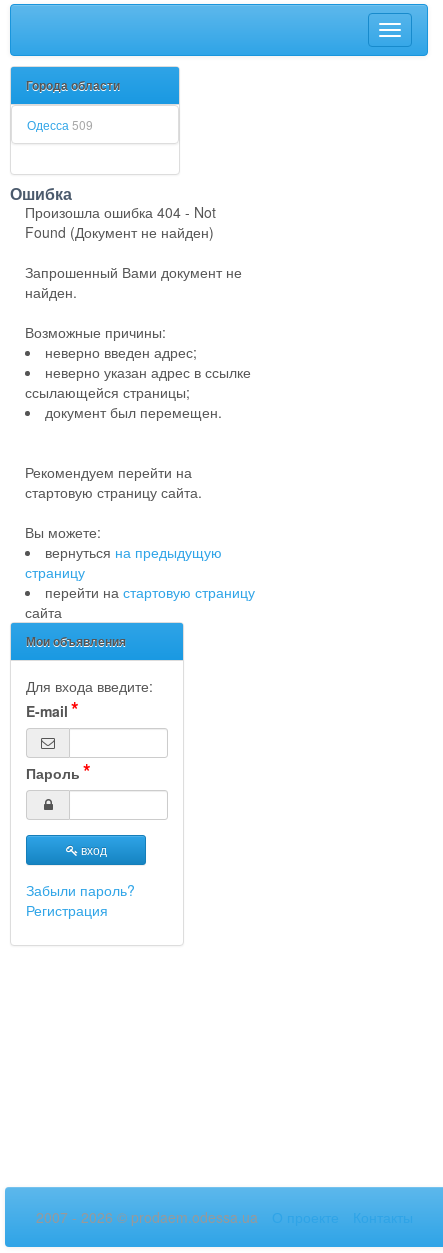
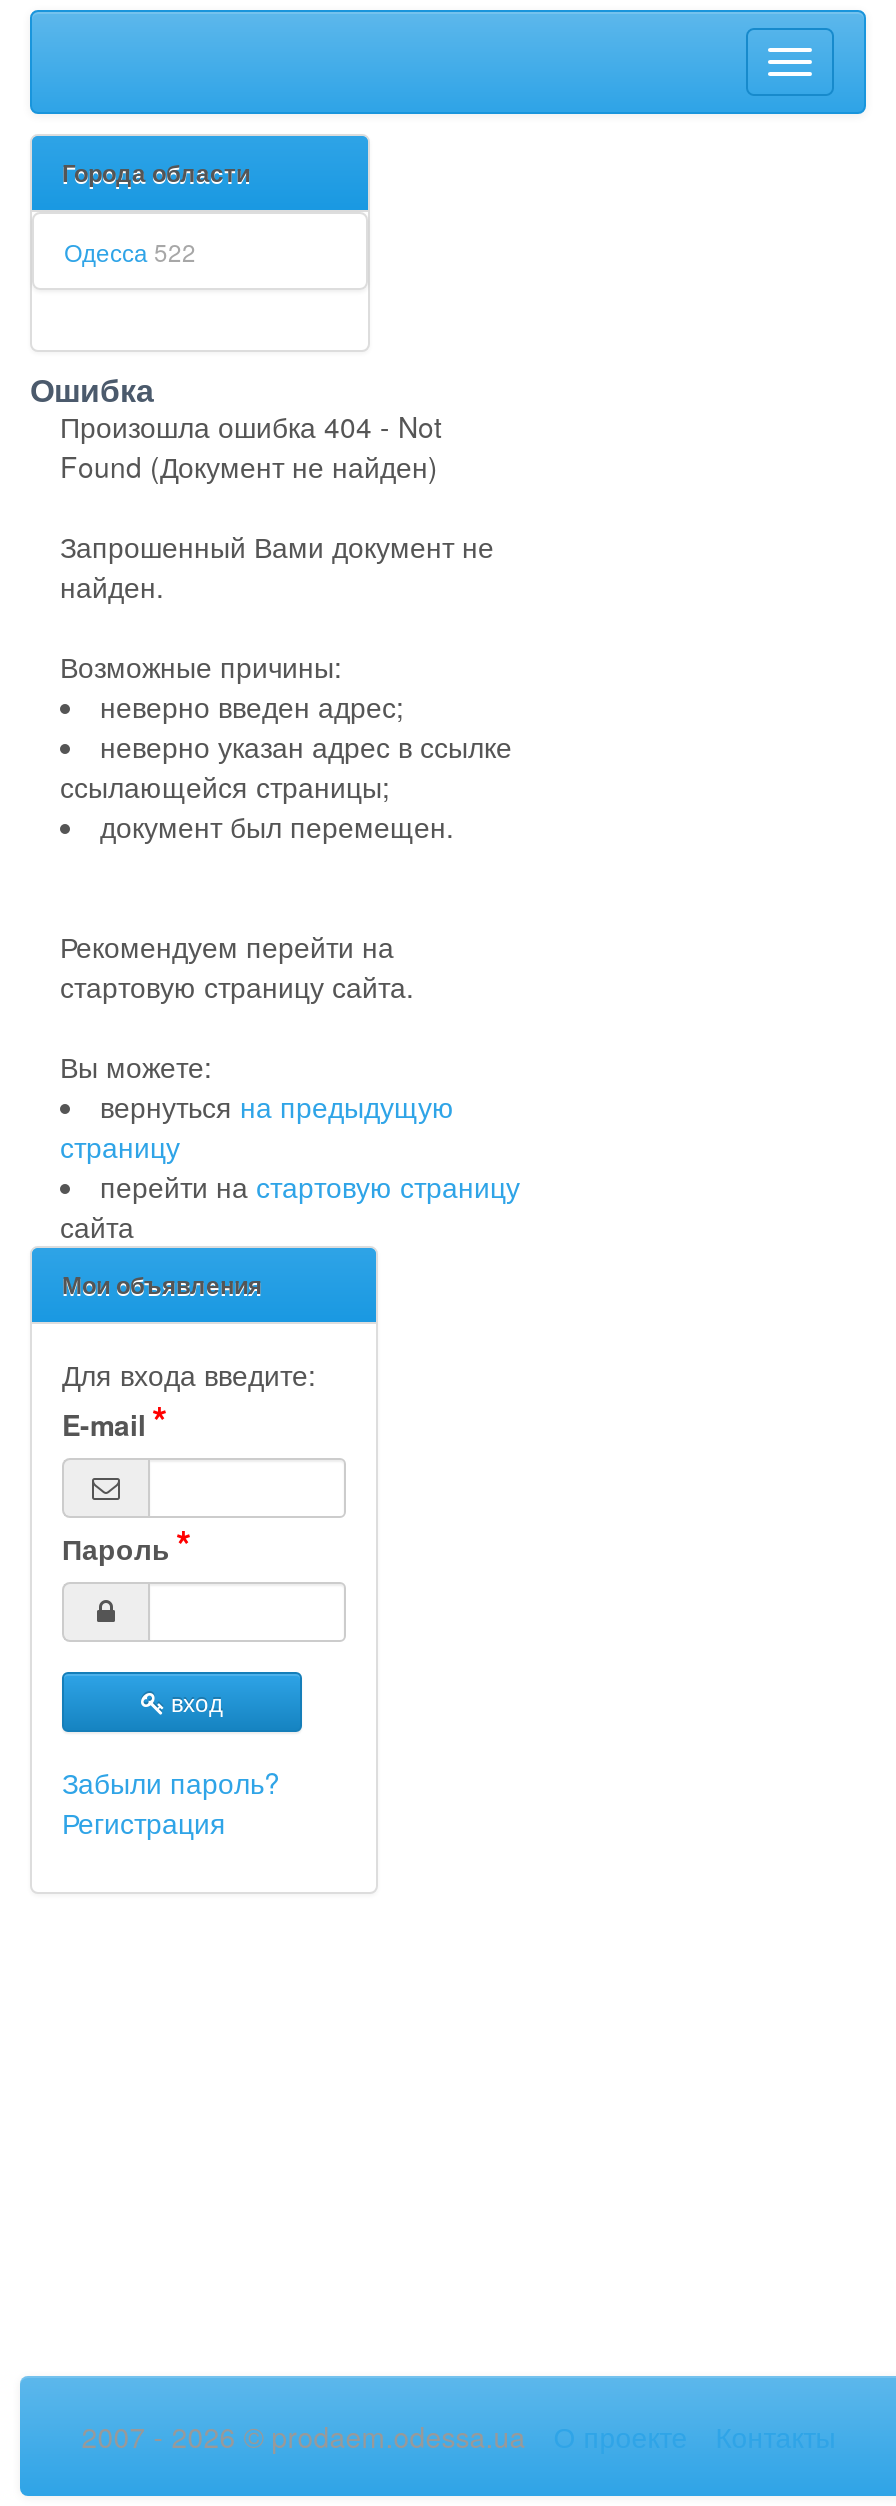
- Одесса 509
+ Одесса 522
